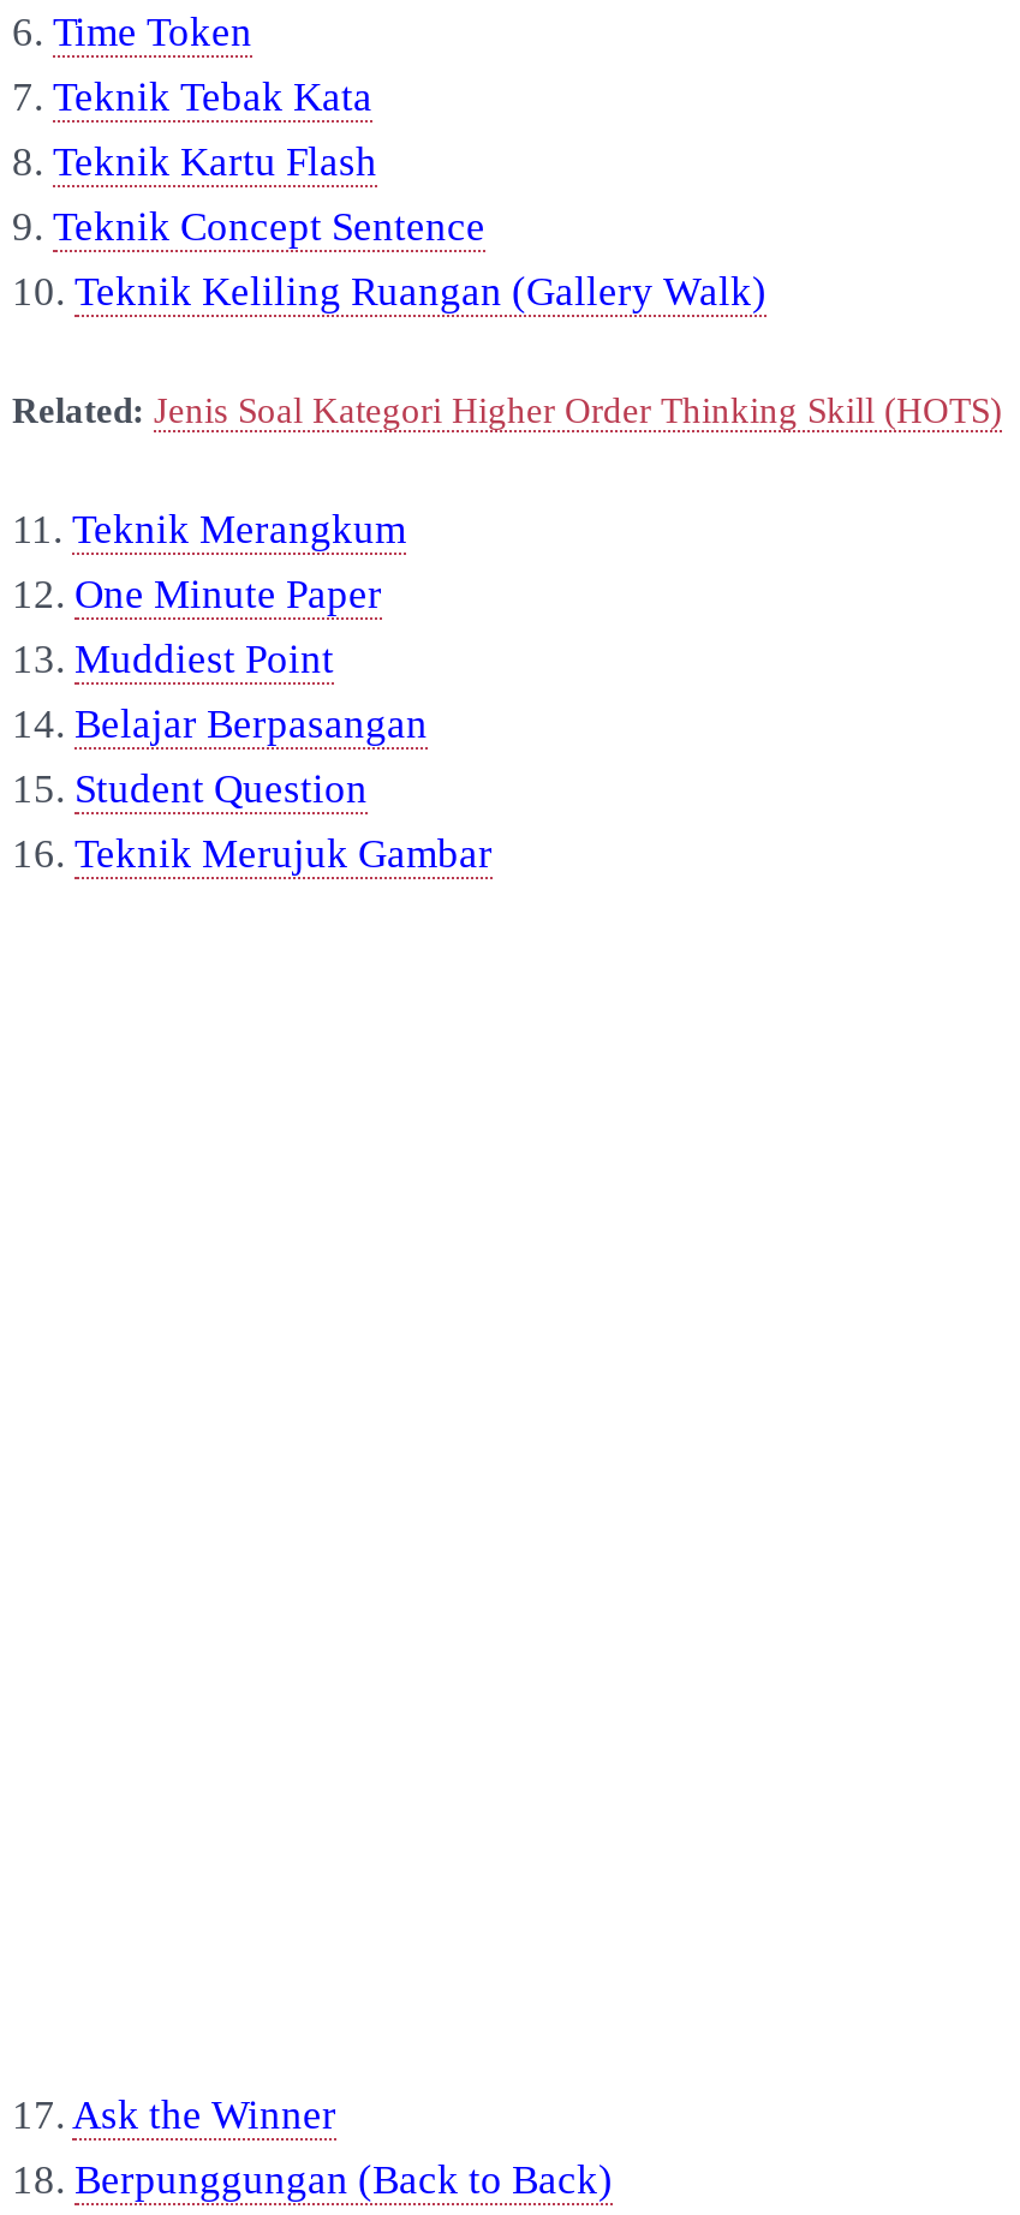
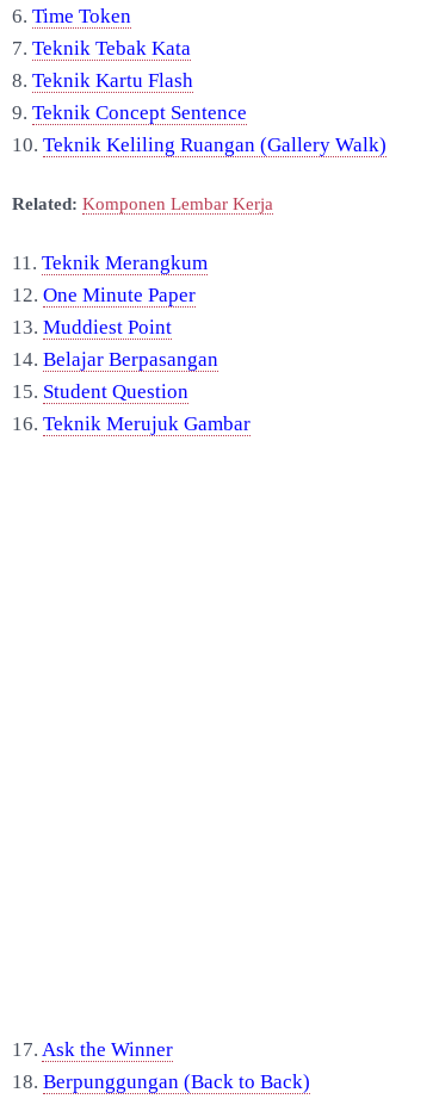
- Related: Jenis Soal Kategori Higher Order Thinking Skill (HOTS)
+ Related: Komponen Lembar Kerja
